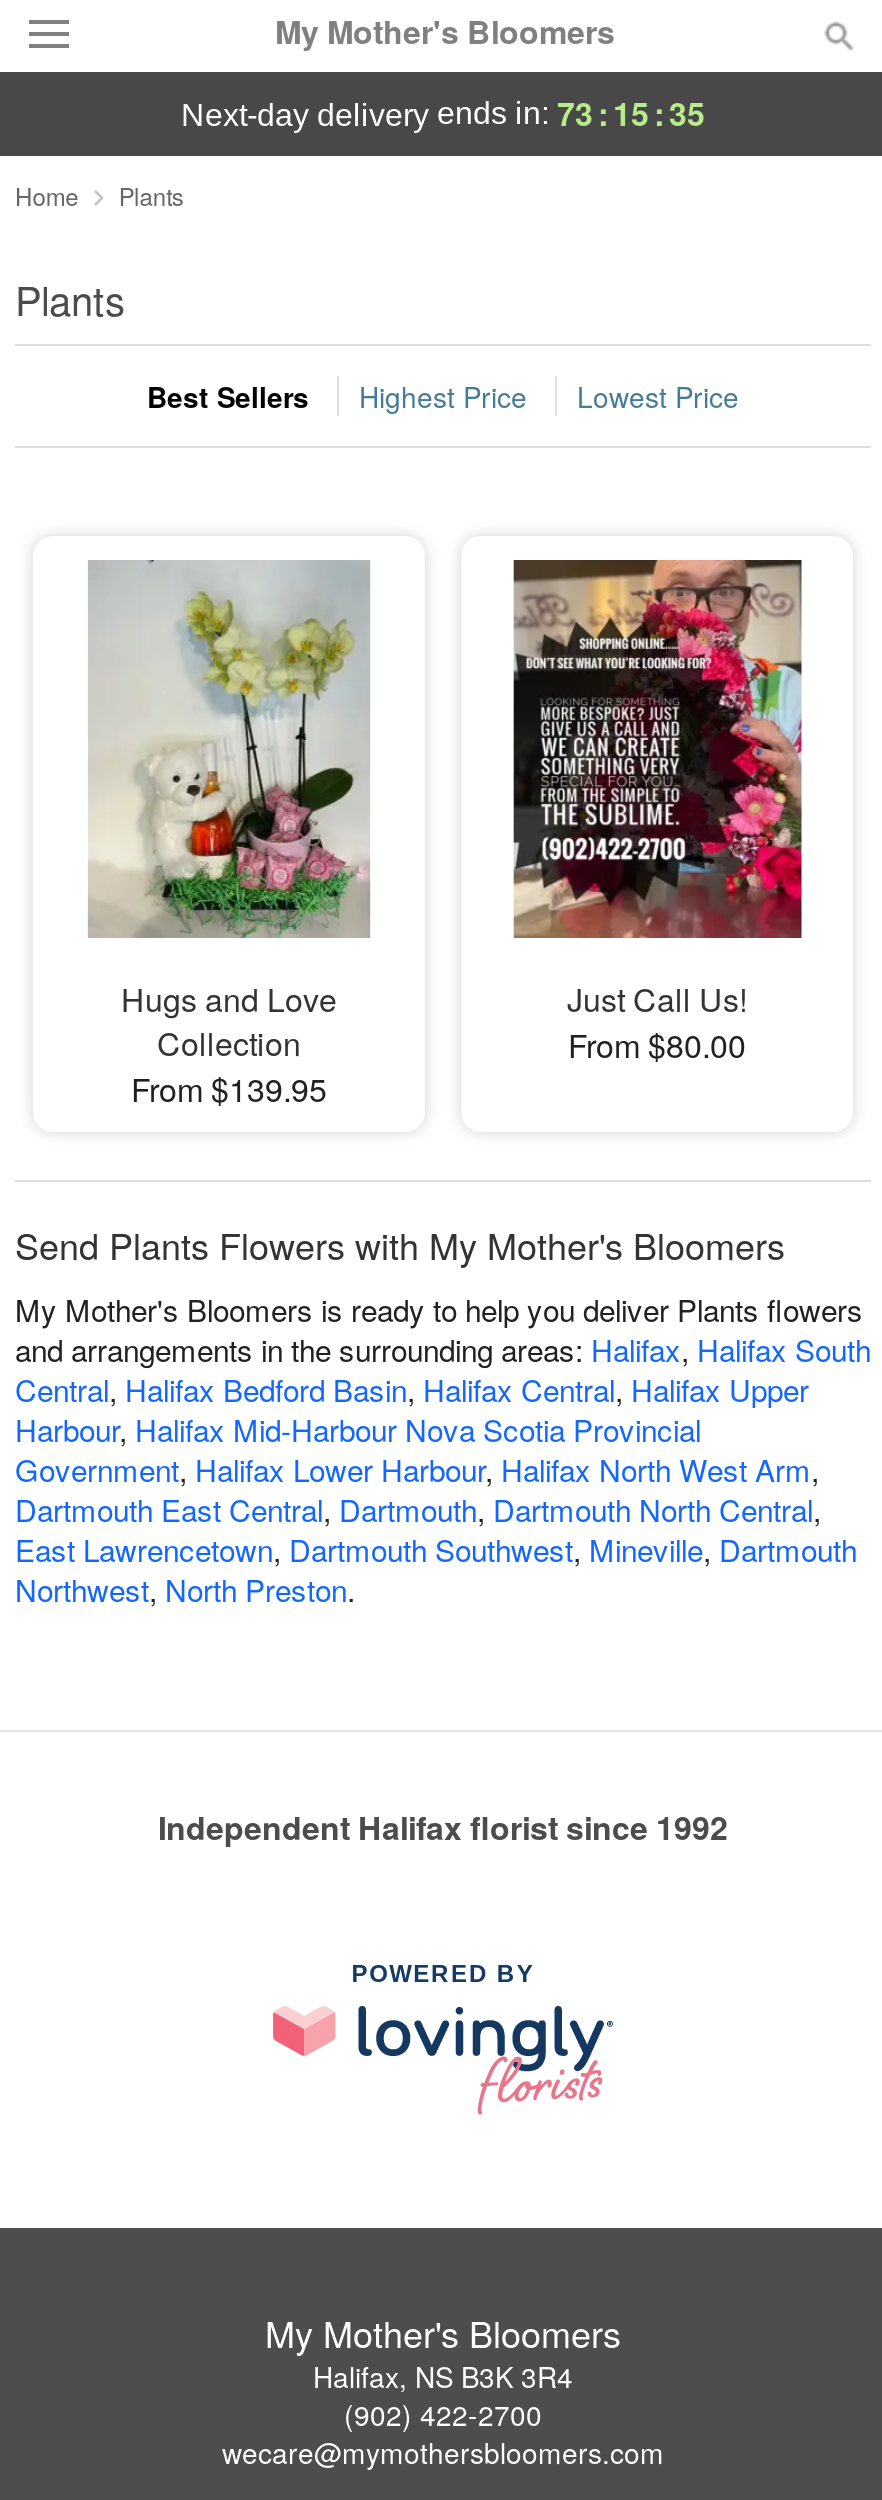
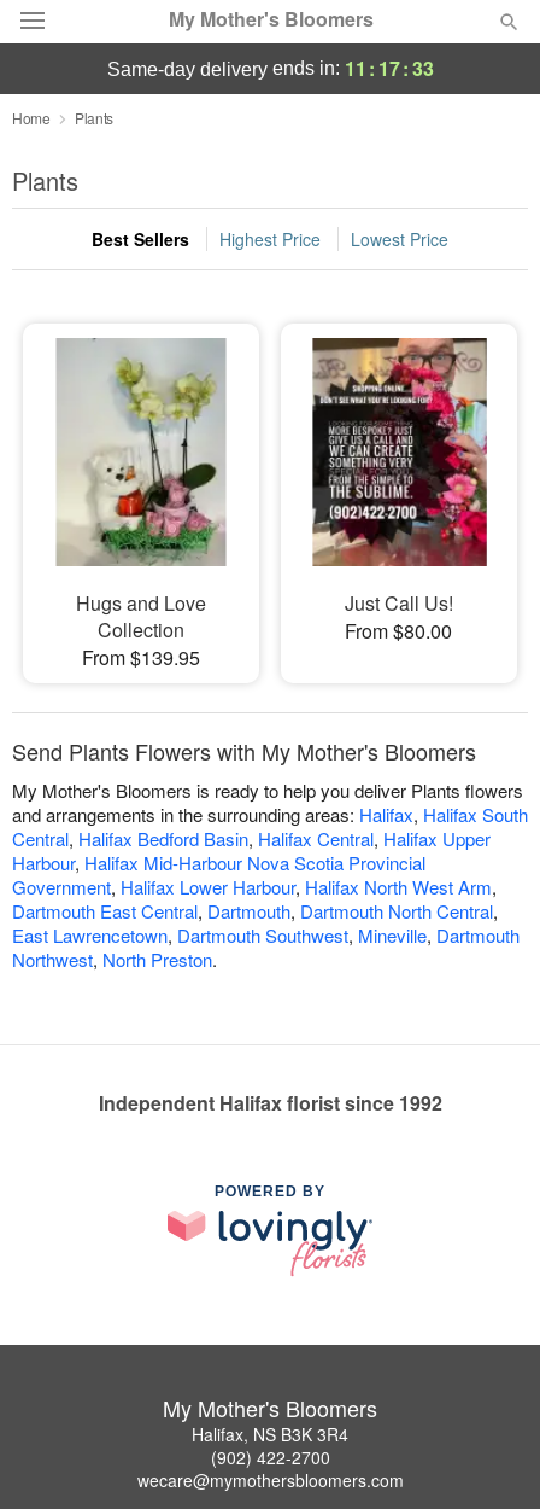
- next-day delivery ends in: 73 : 15 : 35
+ same-day delivery ends in: 11 : 17 : 33
